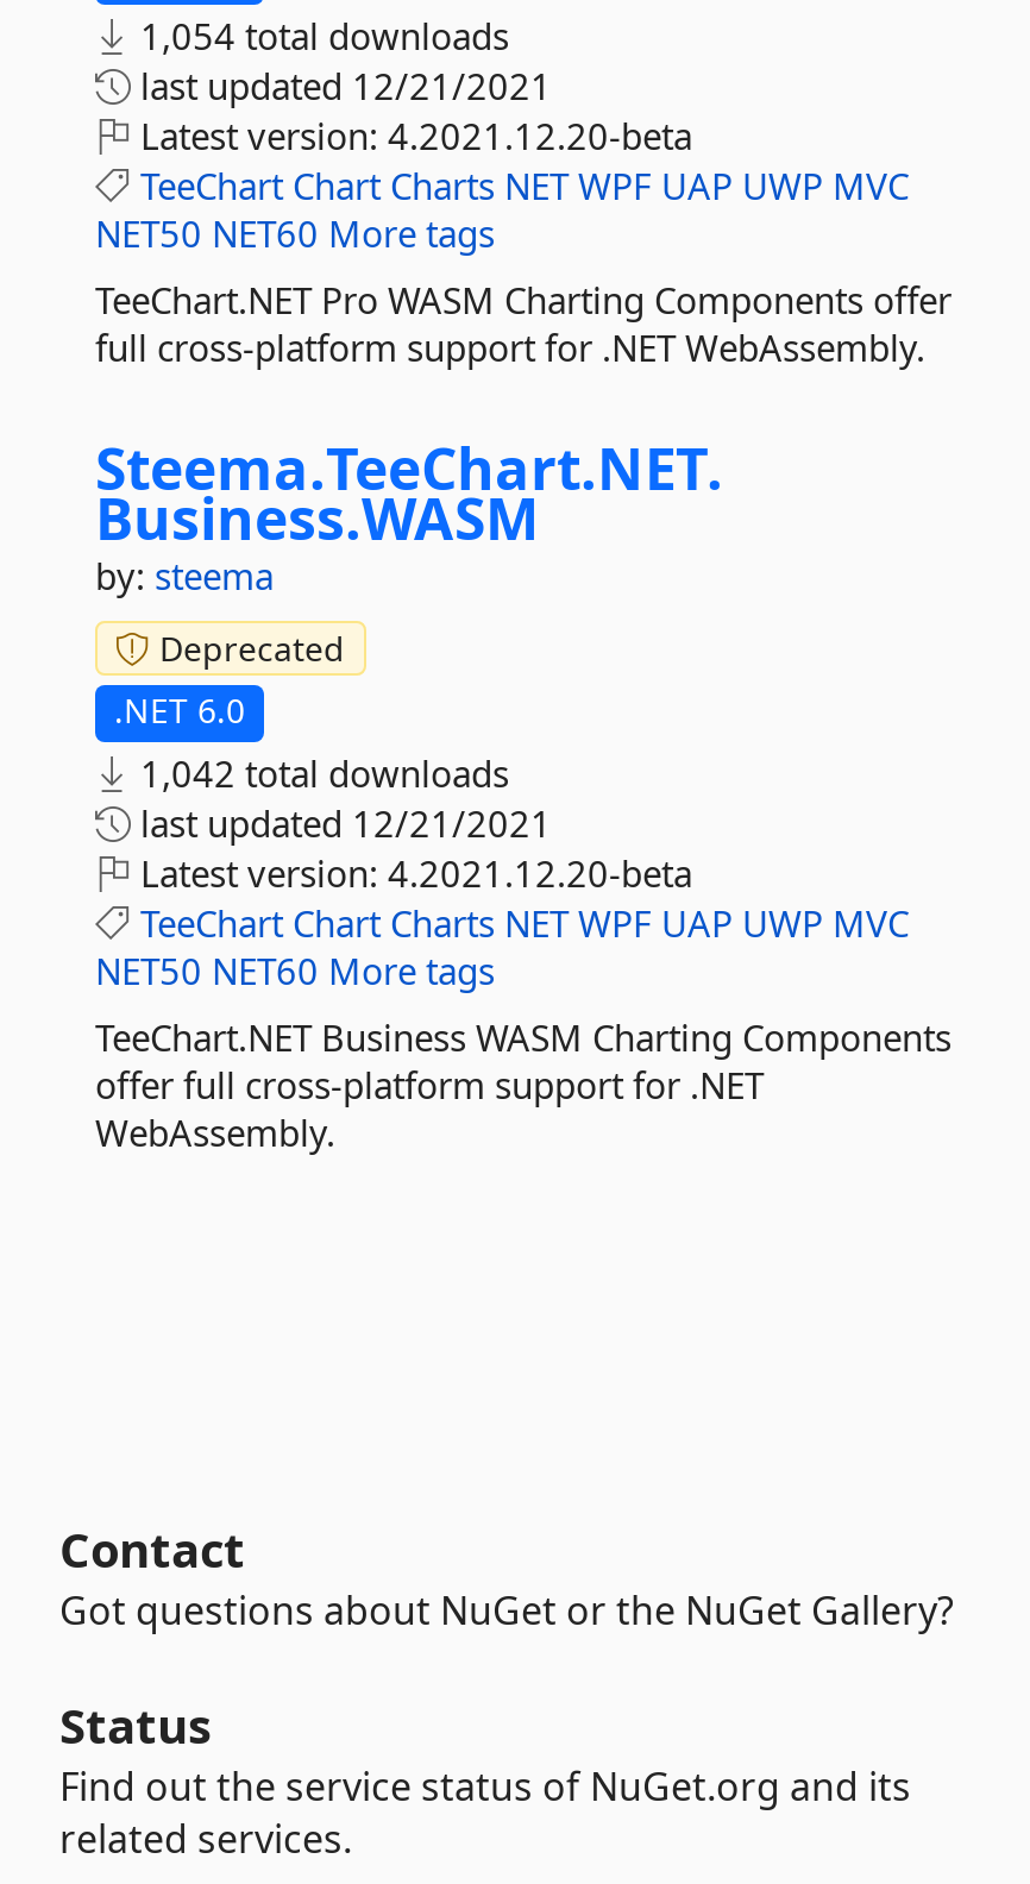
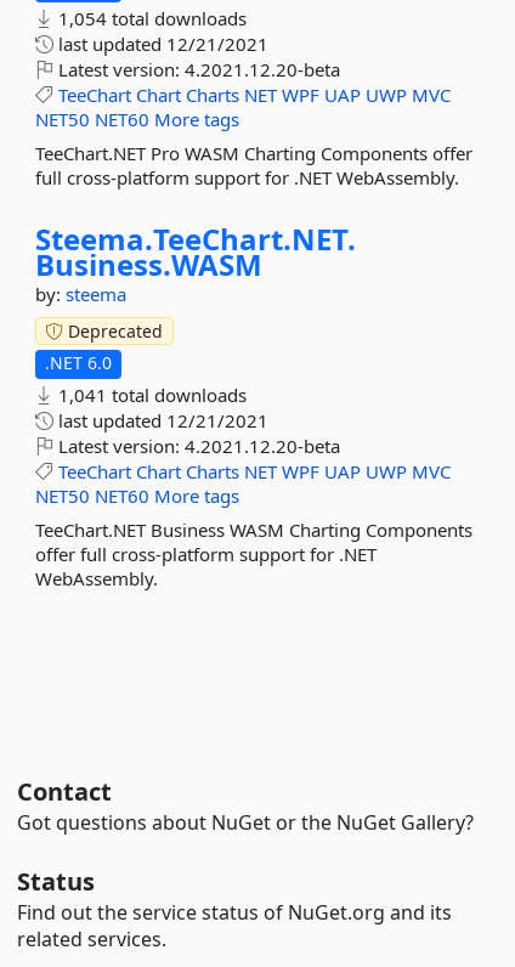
- 1,042 total downloads
+ 1,041 total downloads
